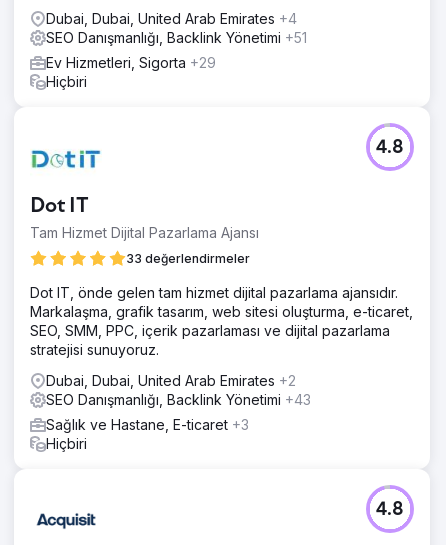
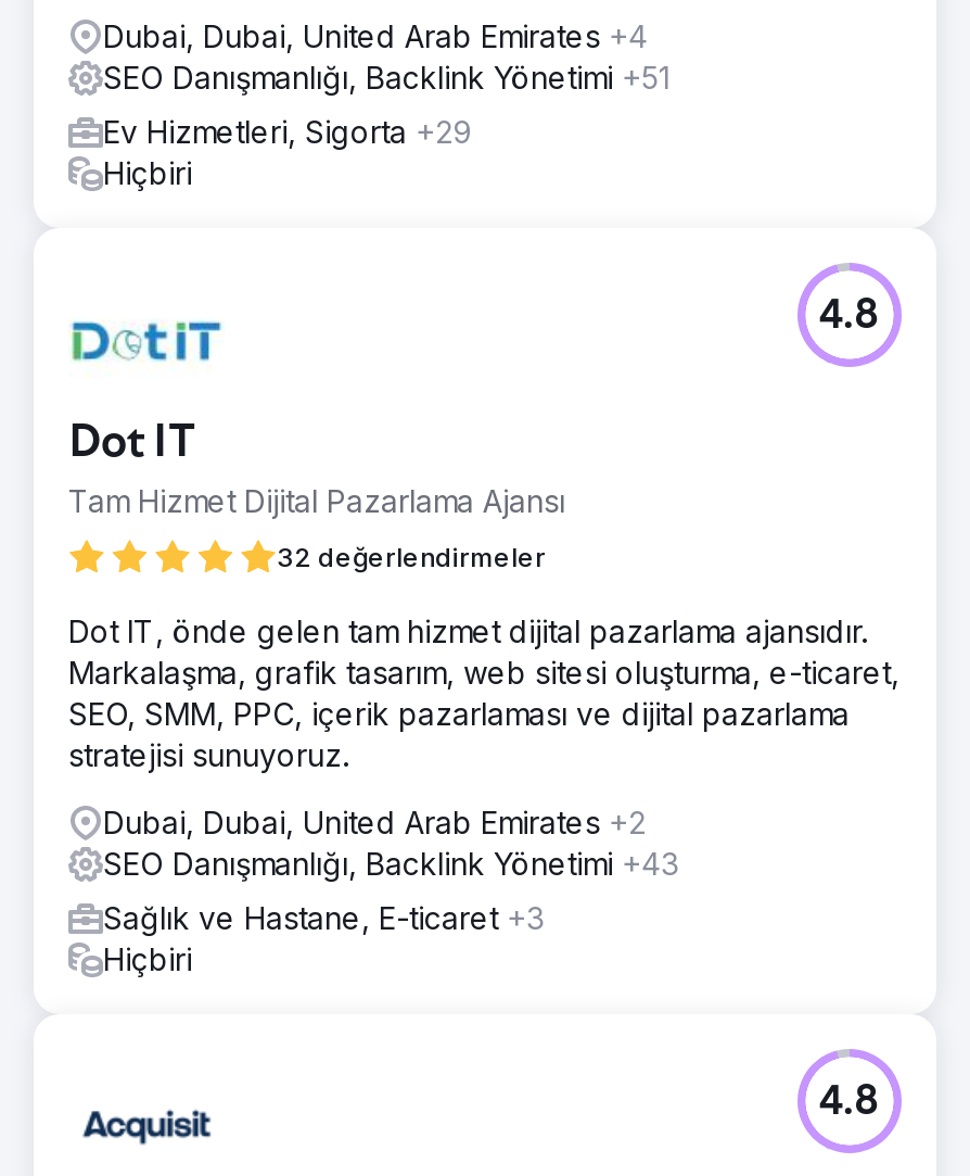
- 33 değerlendirmeler
+ 32 değerlendirmeler
